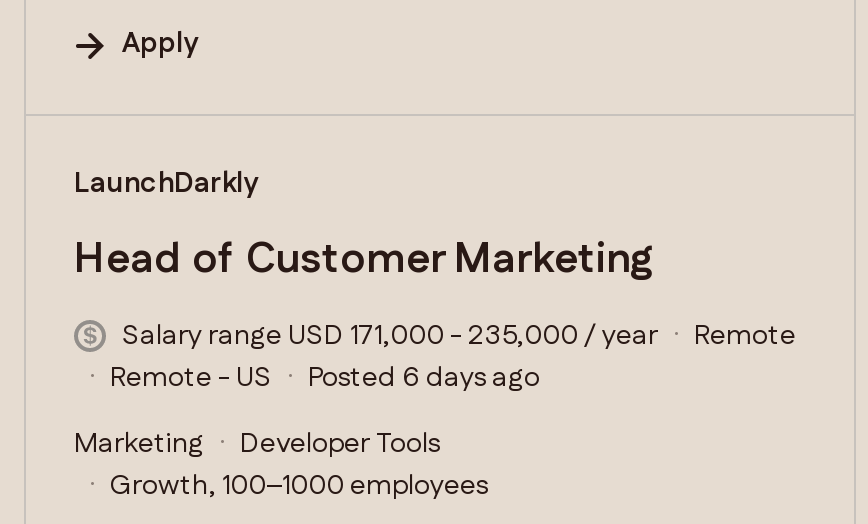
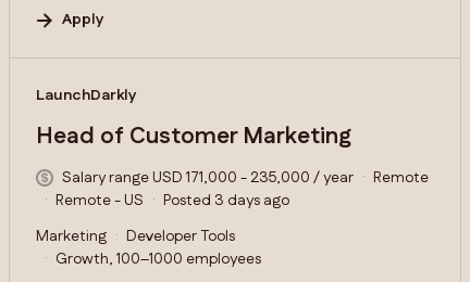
- Posted 6 days ago
+ Posted 3 days ago
